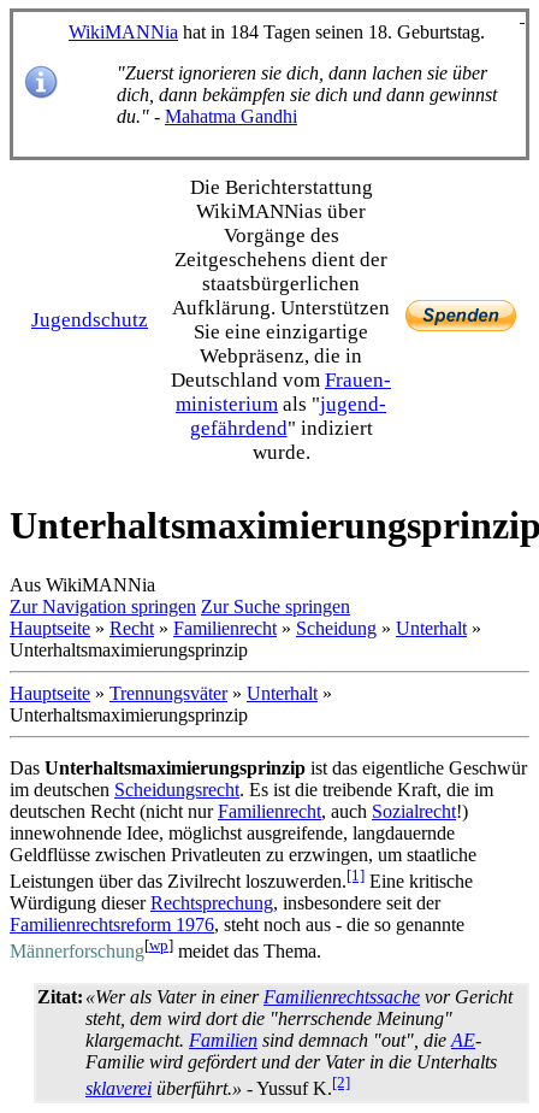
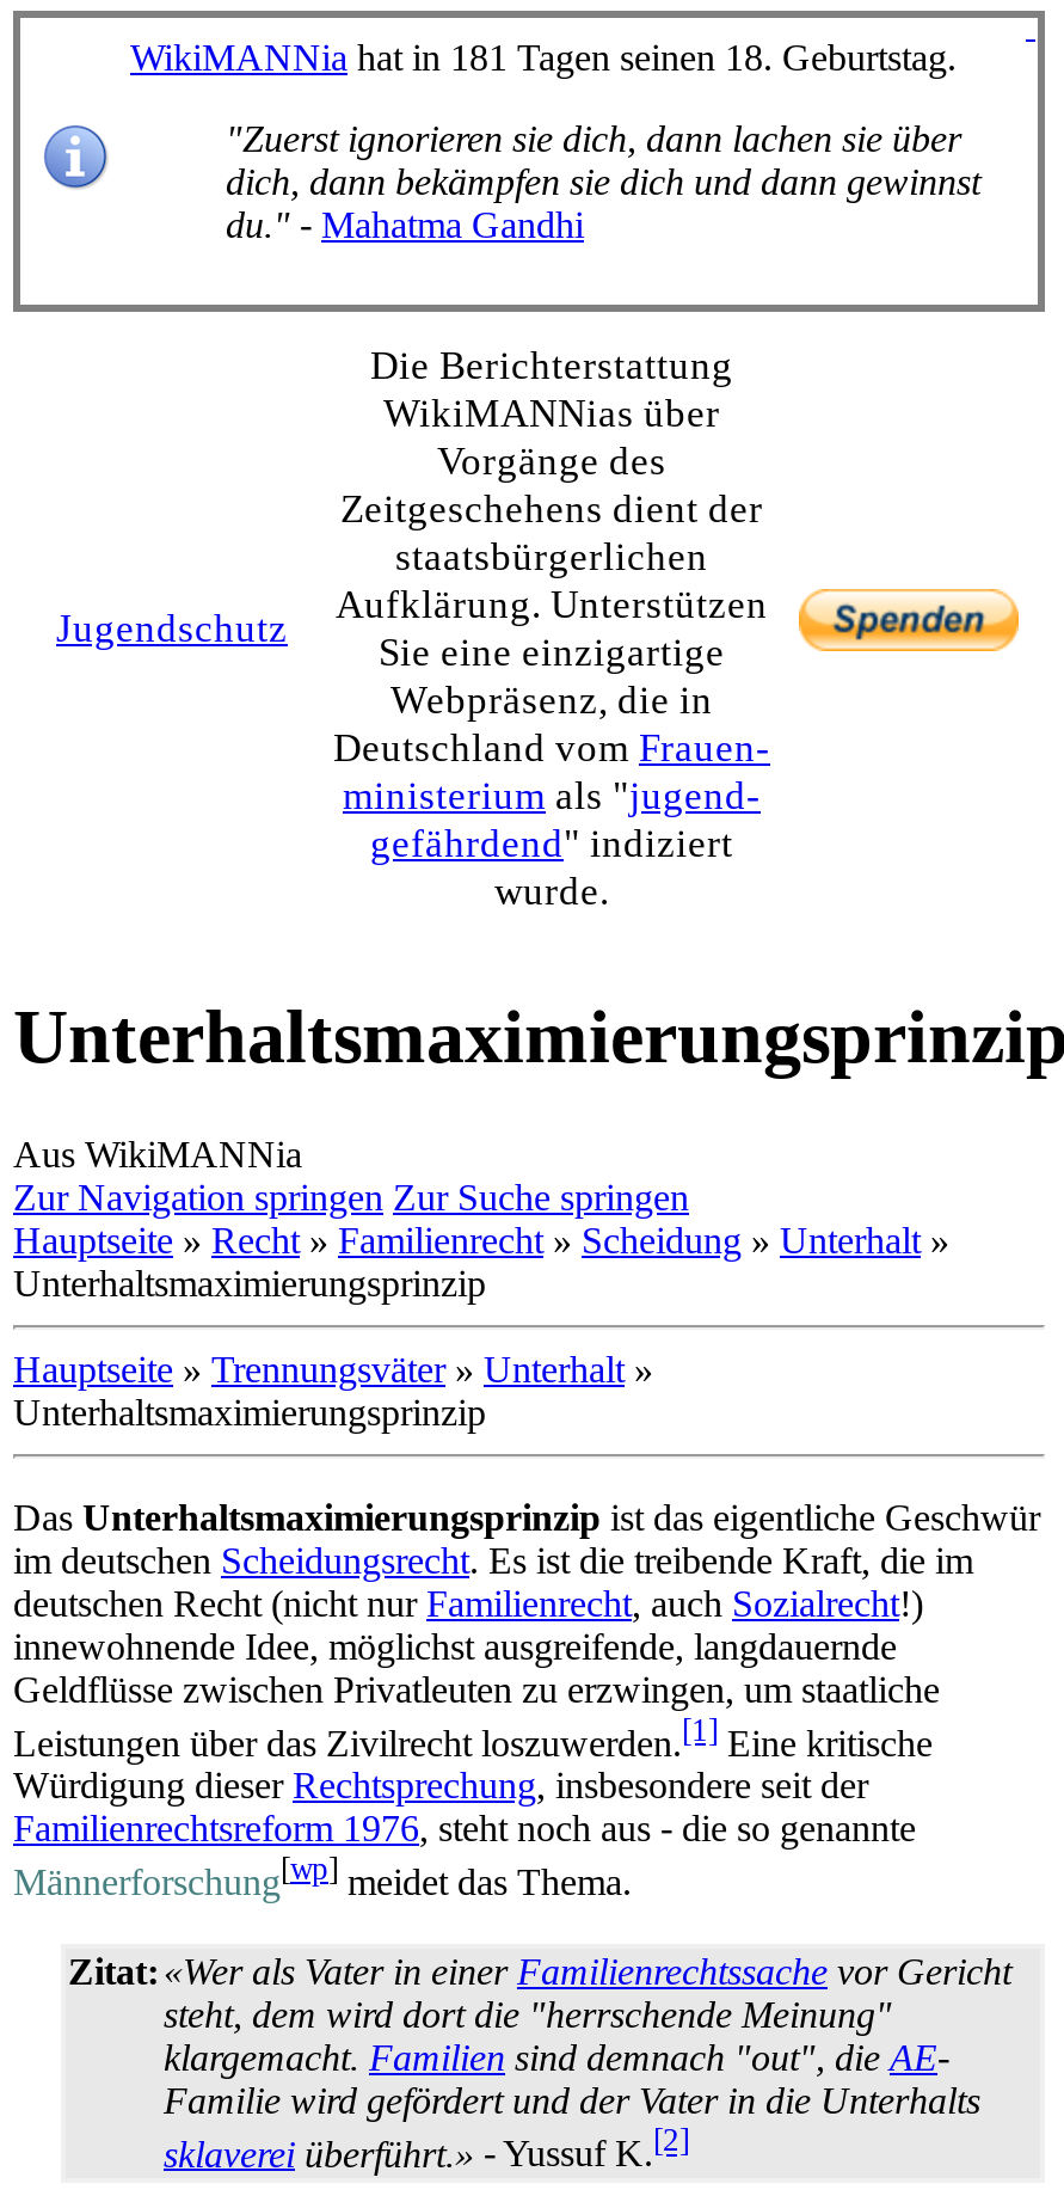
- WikiMANNia hat in 184 Tagen seinen 18. Geburtstag.
+ WikiMANNia hat in 181 Tagen seinen 18. Geburtstag.
